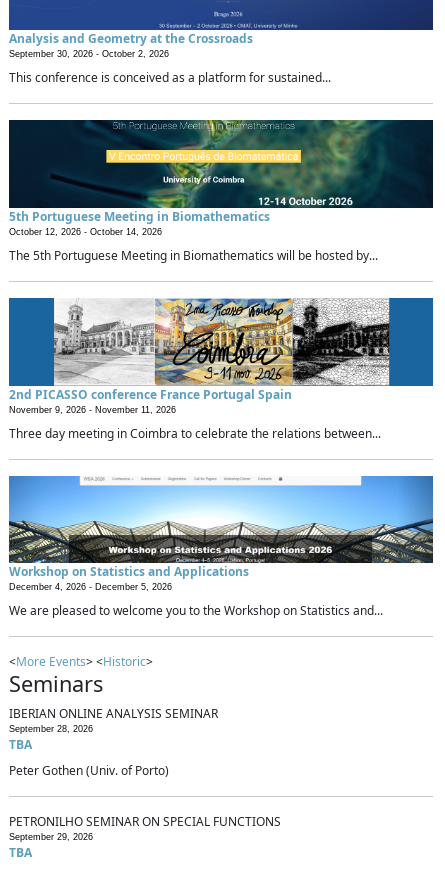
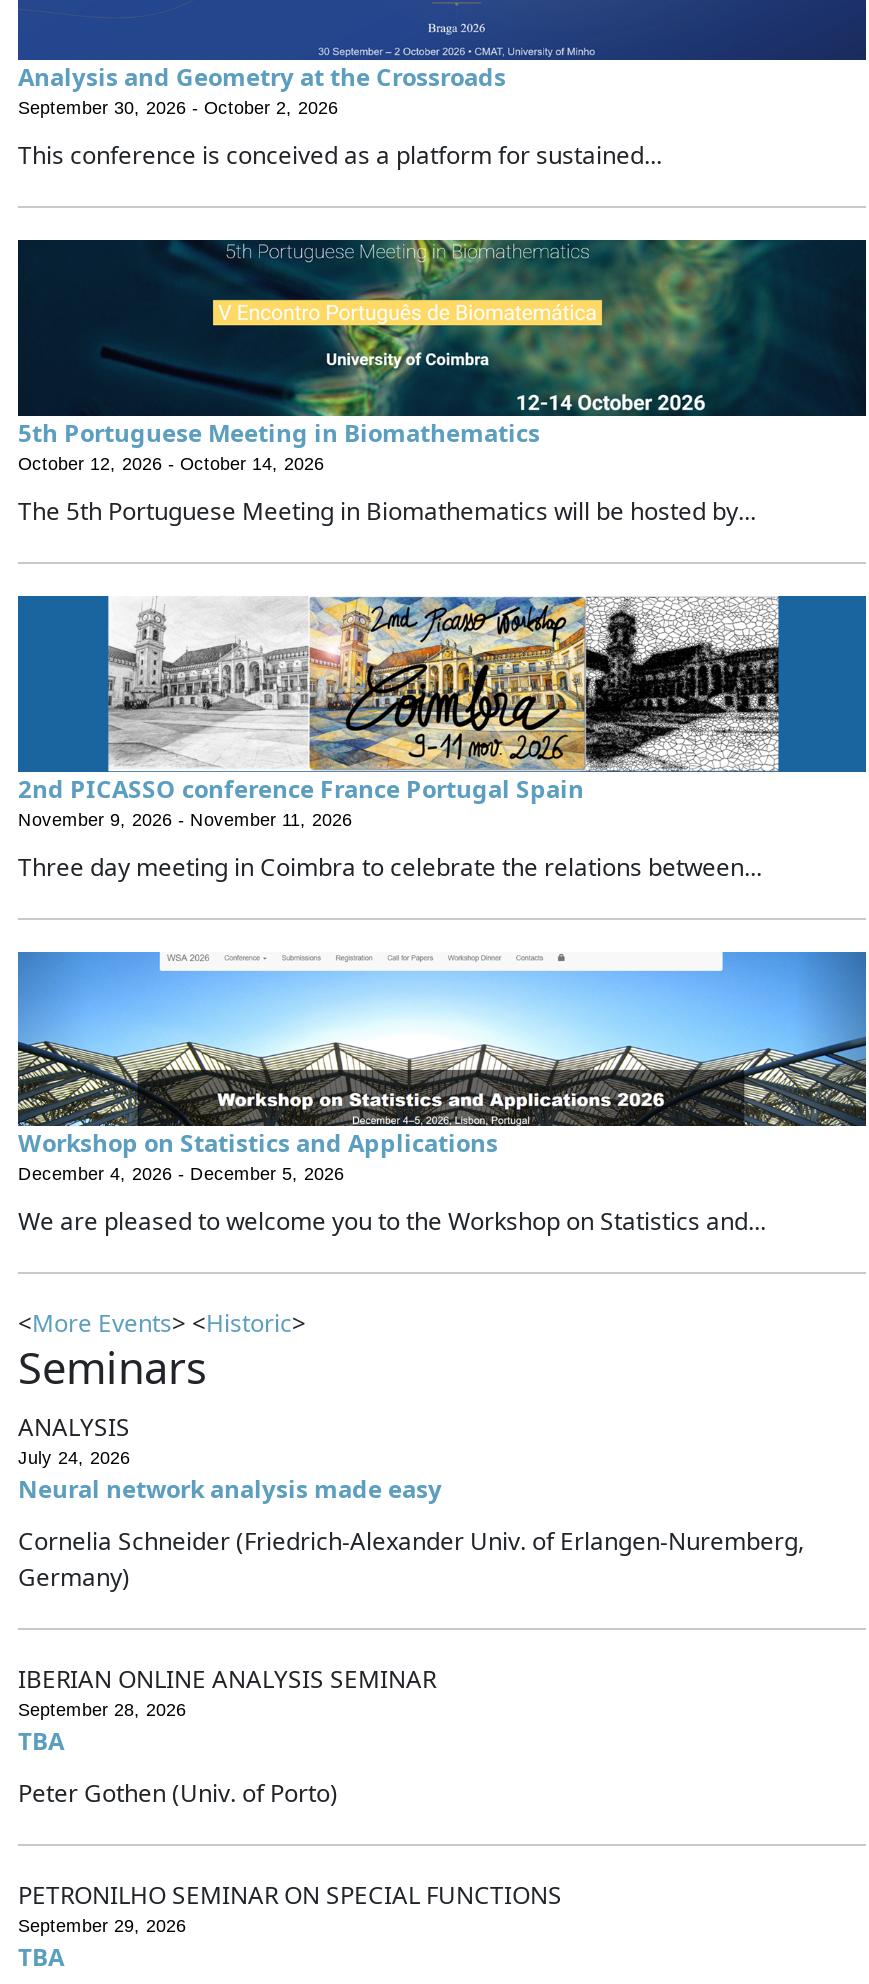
+ ANALYSIS
+ July 24, 2026
+ Neural network analysis made easy
+ Cornelia Schneider (Friedrich-Alexander Univ. of Erlangen-Nuremberg,
+ Germany)
